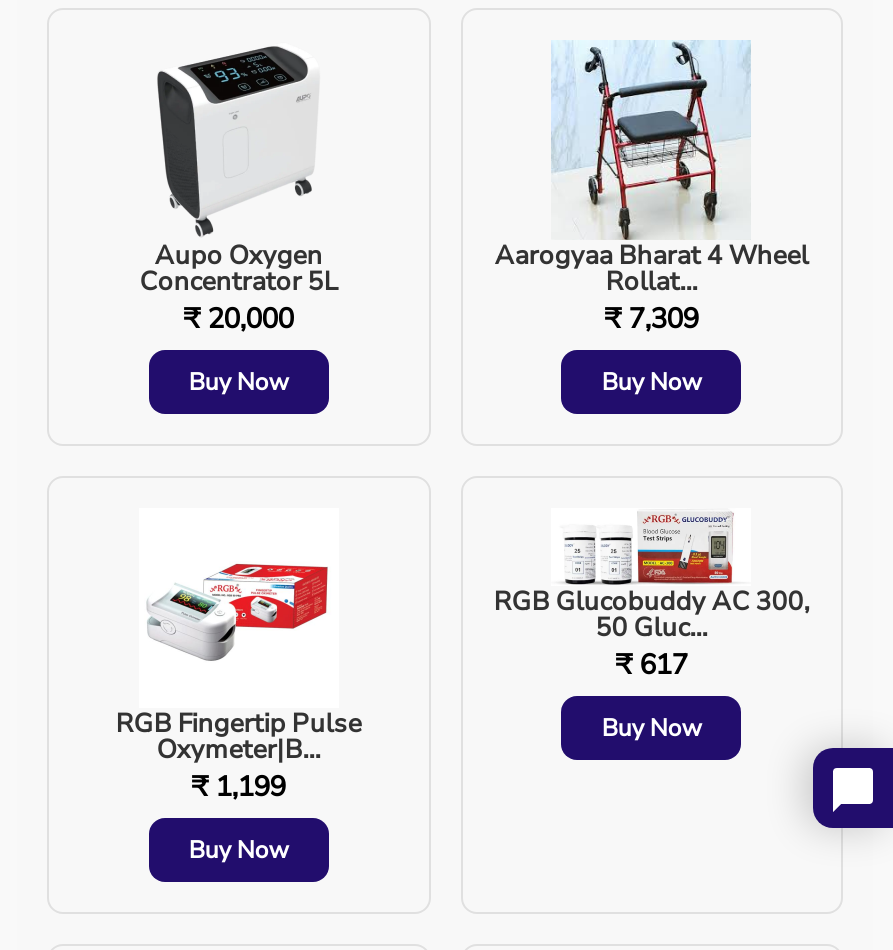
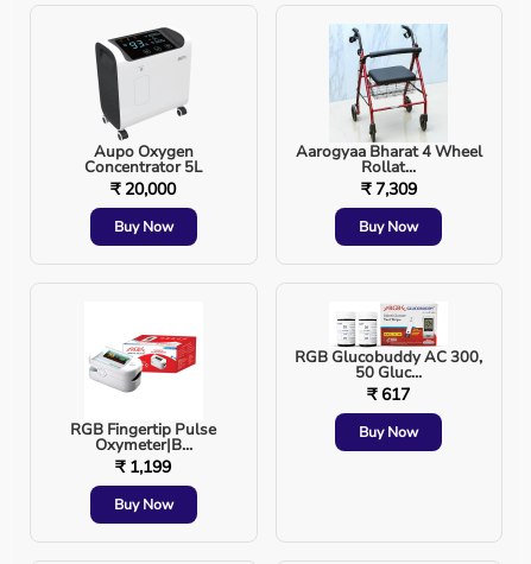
- [image]
